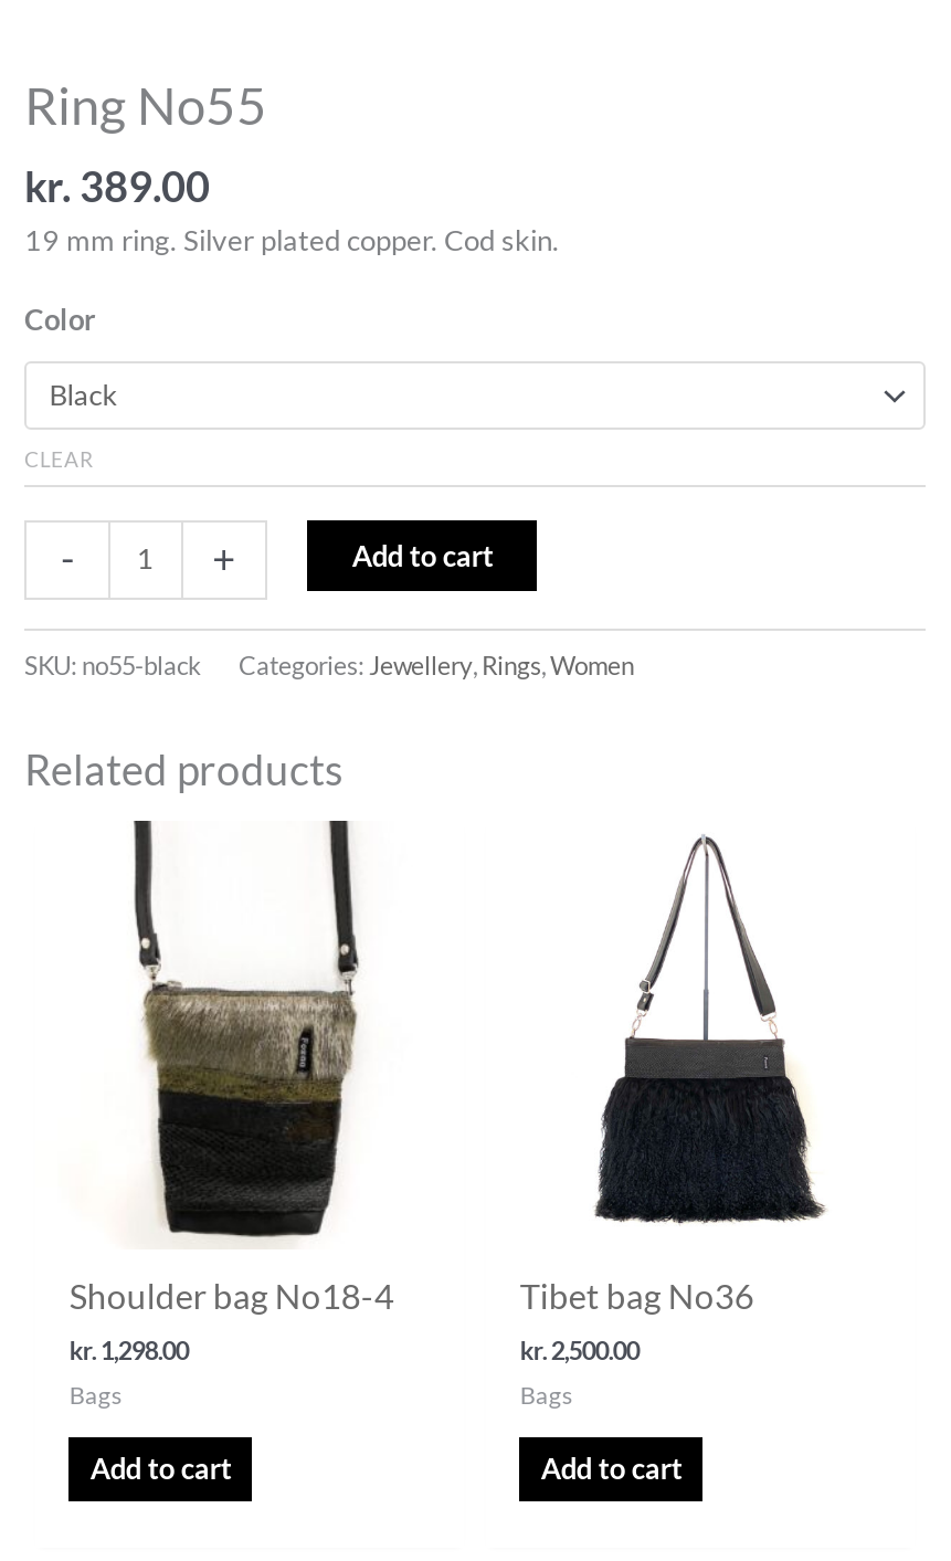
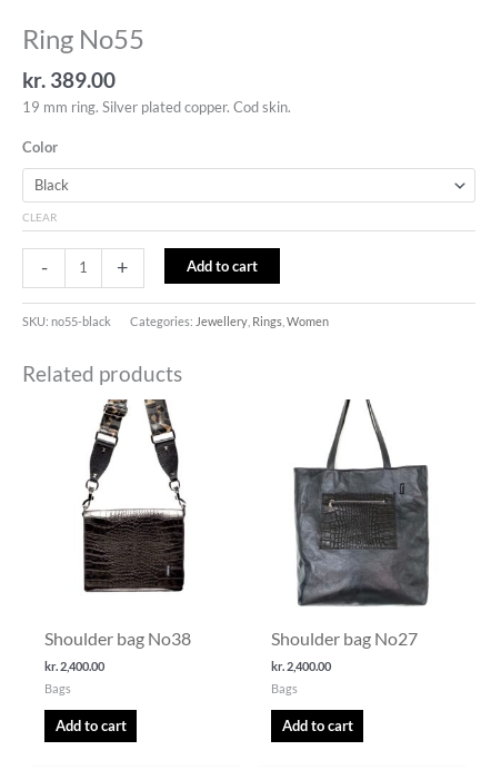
- [image]
- Shoulder bag No18-4
+ [image]
+ Shoulder bag No38

- [image]
- Tibet bag No36
+ [image]
+ Shoulder bag No27

- kr. 1,298.00
+ kr. 2,400.00

- kr. 2,500.00
+ kr. 2,400.00
